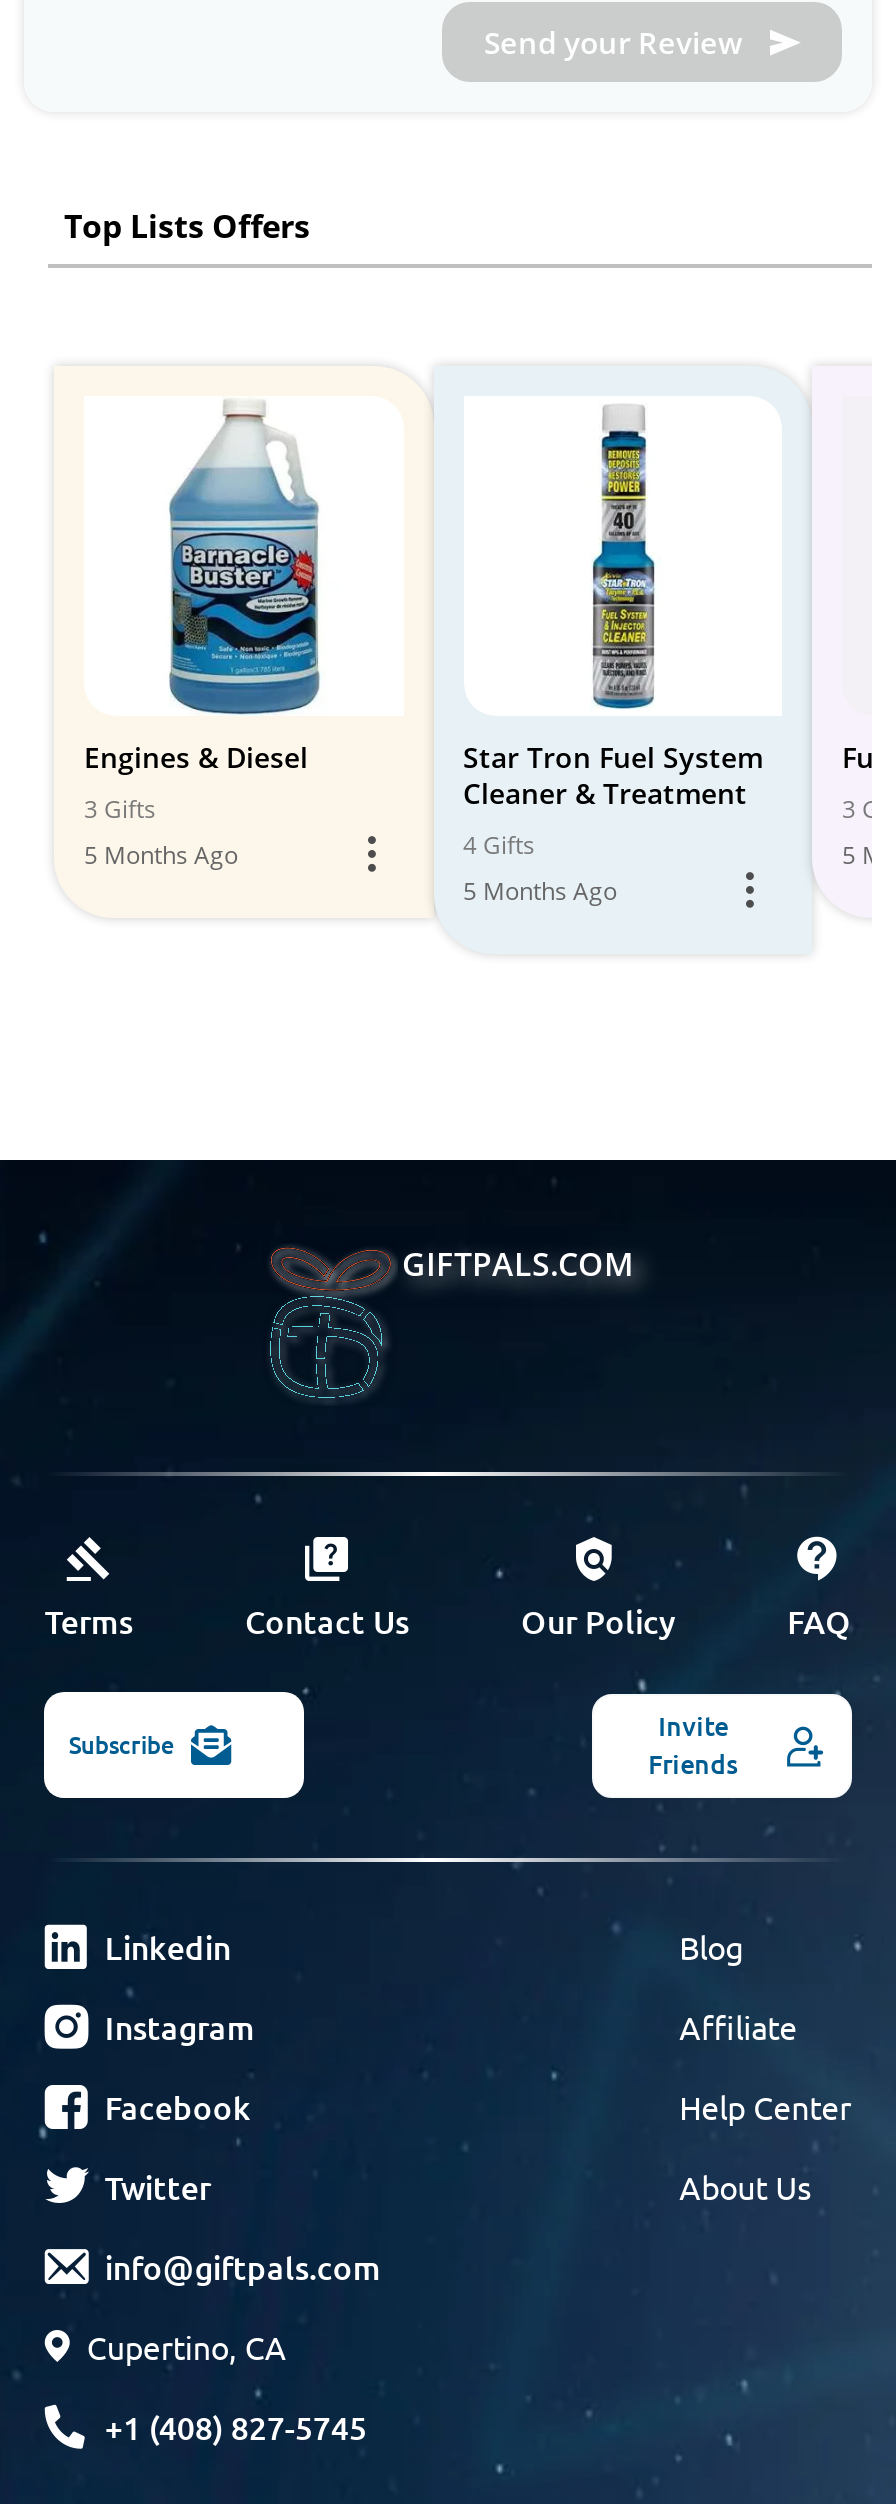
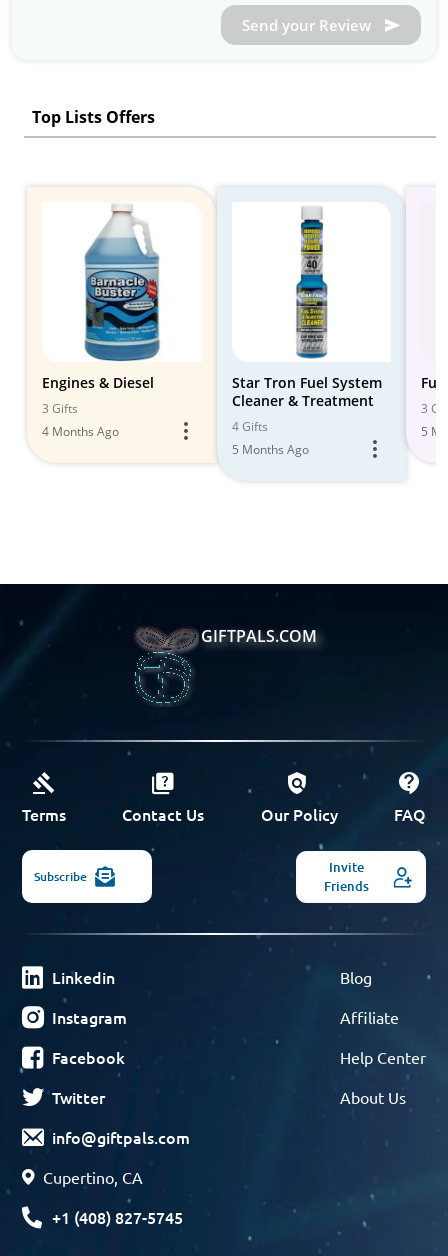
- 5 Months Ago
+ 4 Months Ago
